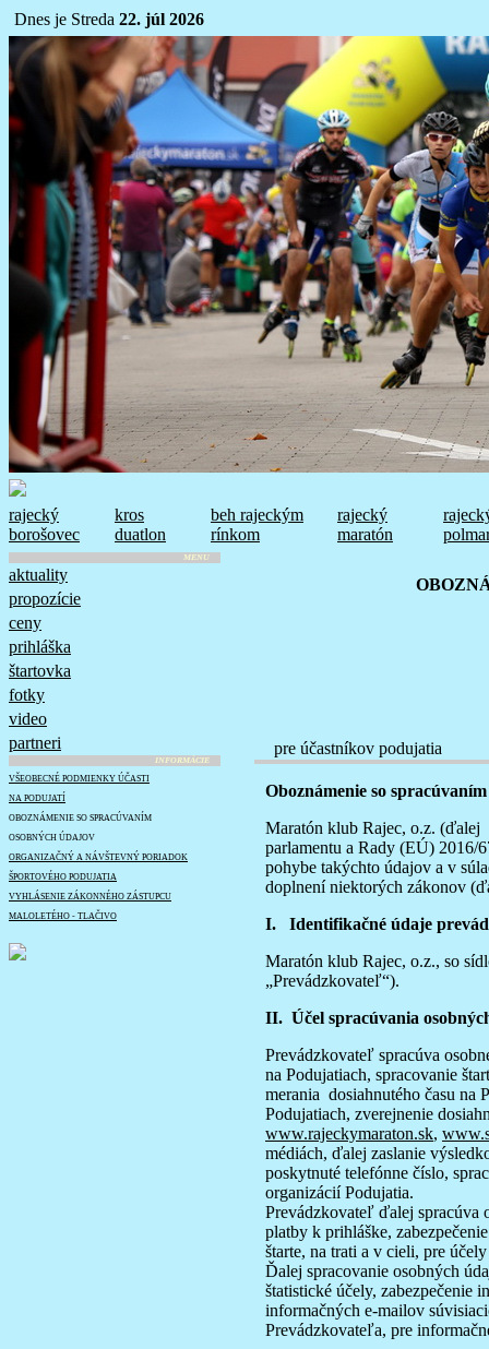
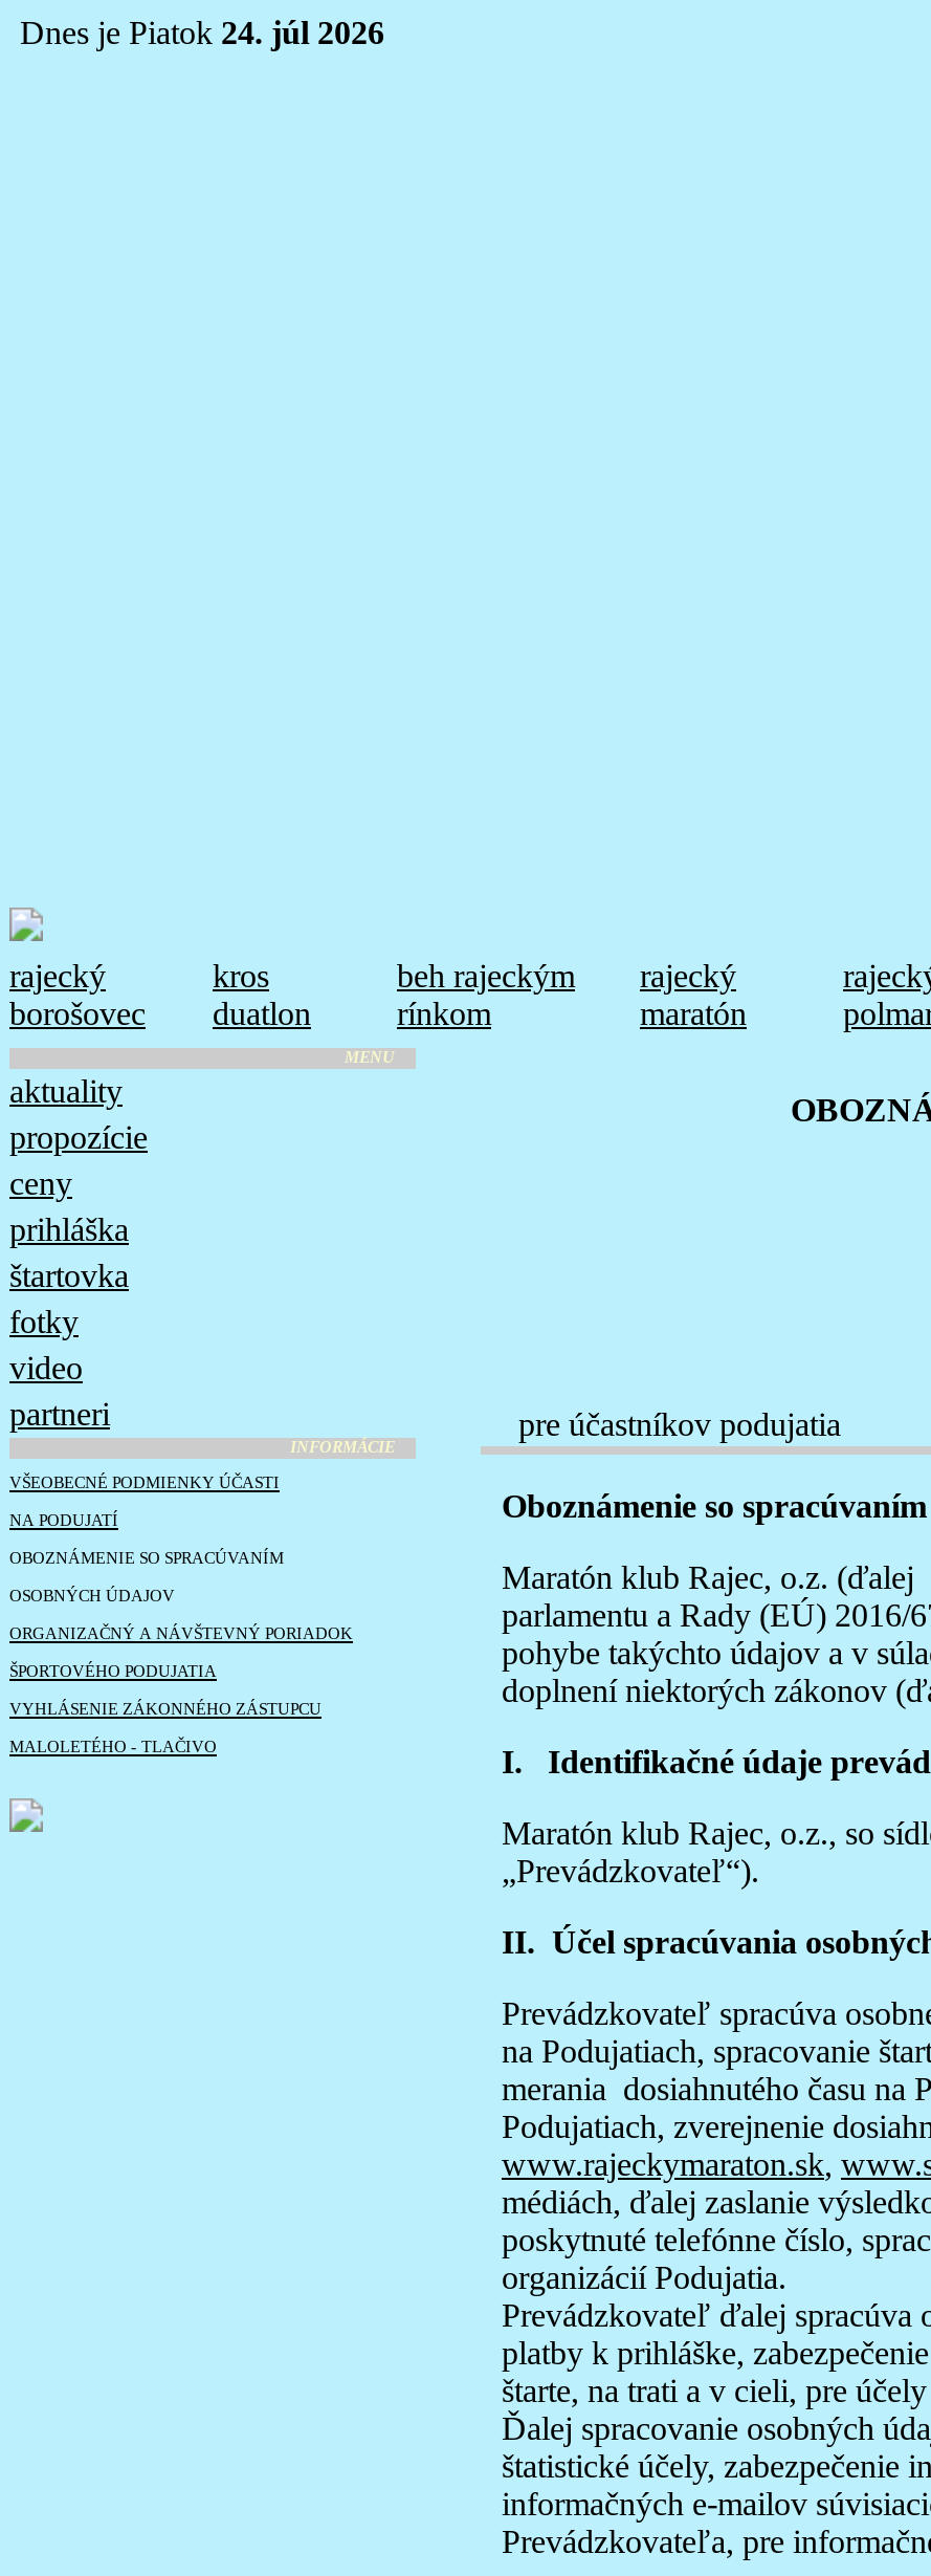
- Dnes je Streda 22. júl 2026
+ Dnes je Piatok 24. júl 2026

- [image]
